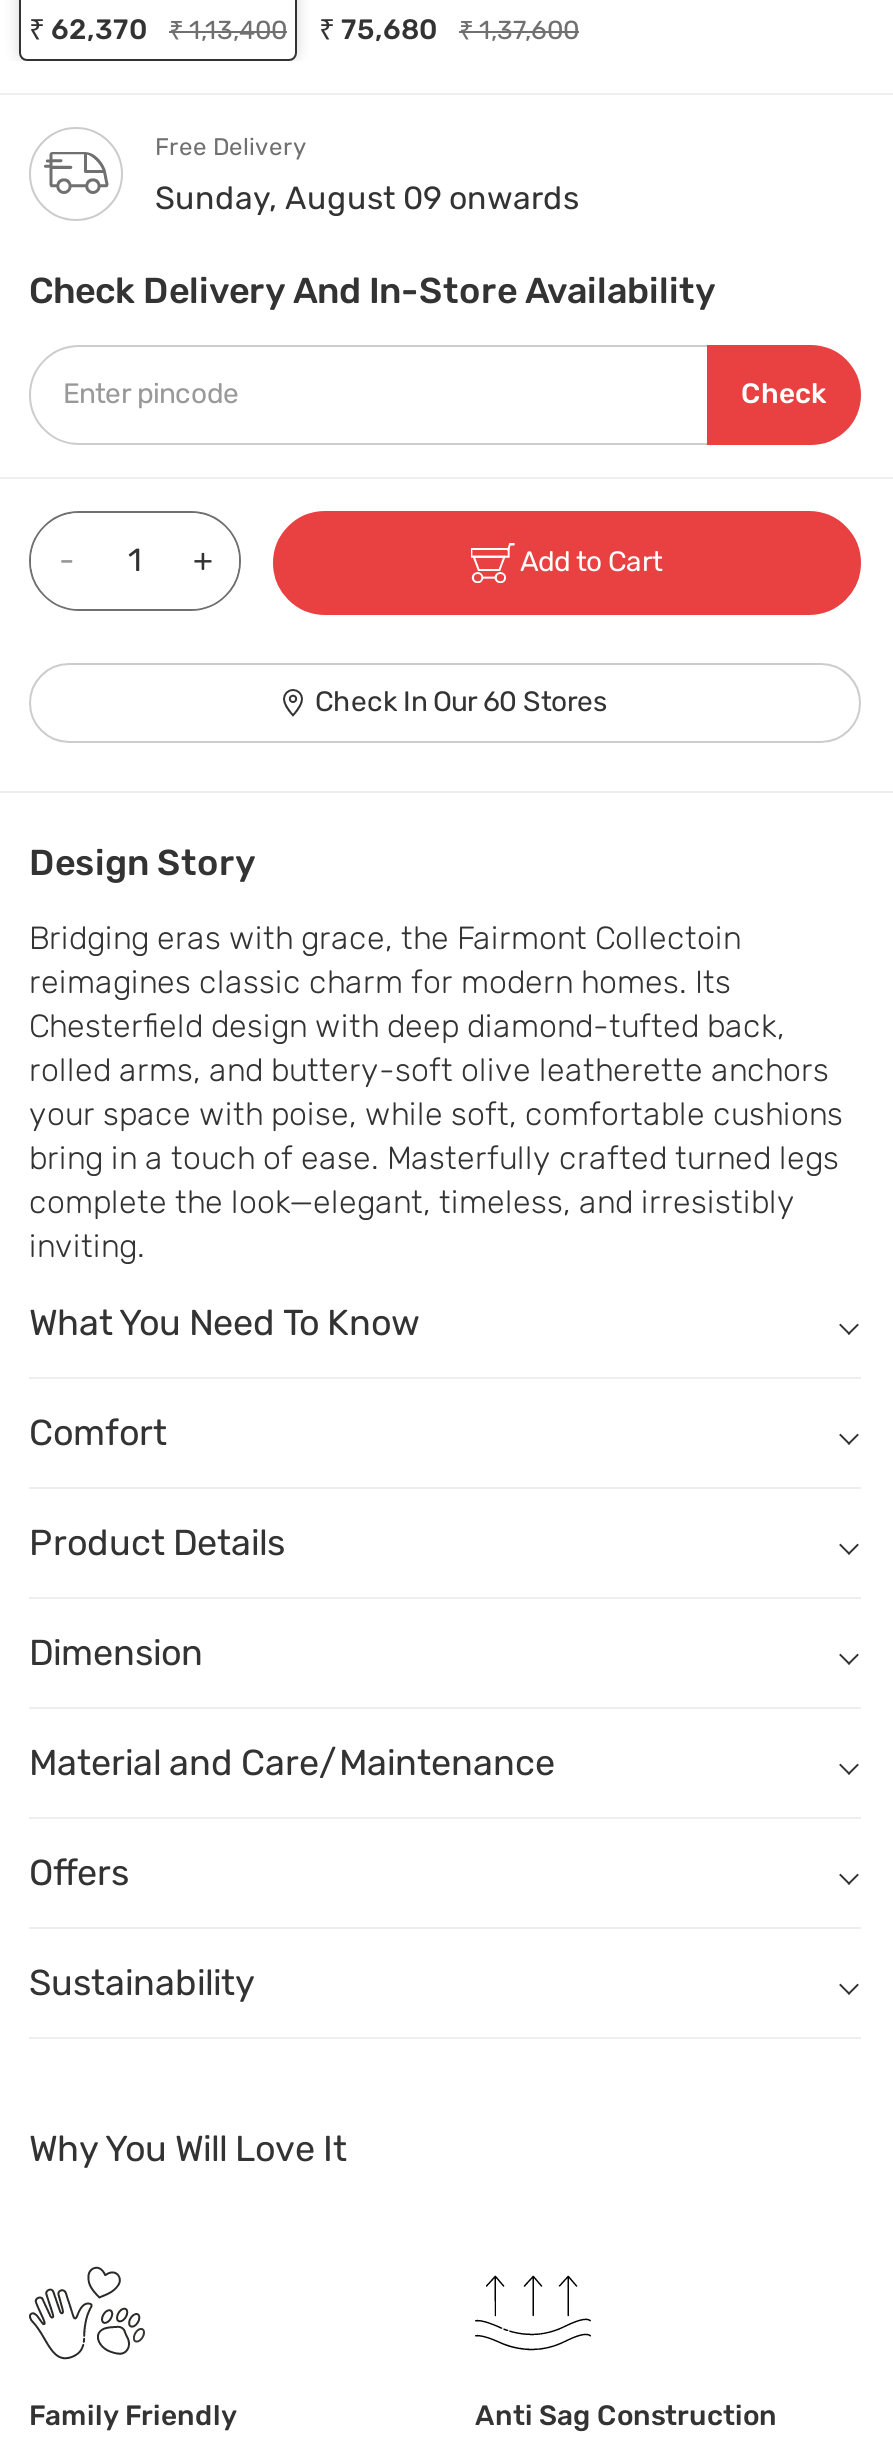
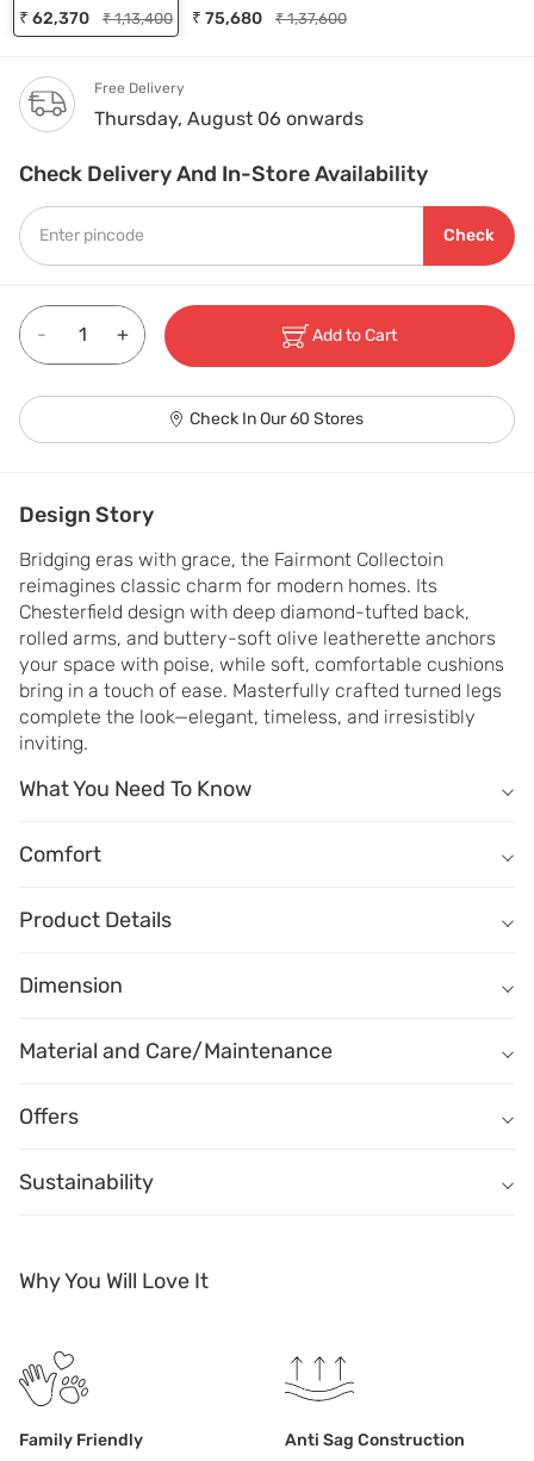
- Sunday, August 09 onwards
+ Thursday, August 06 onwards
